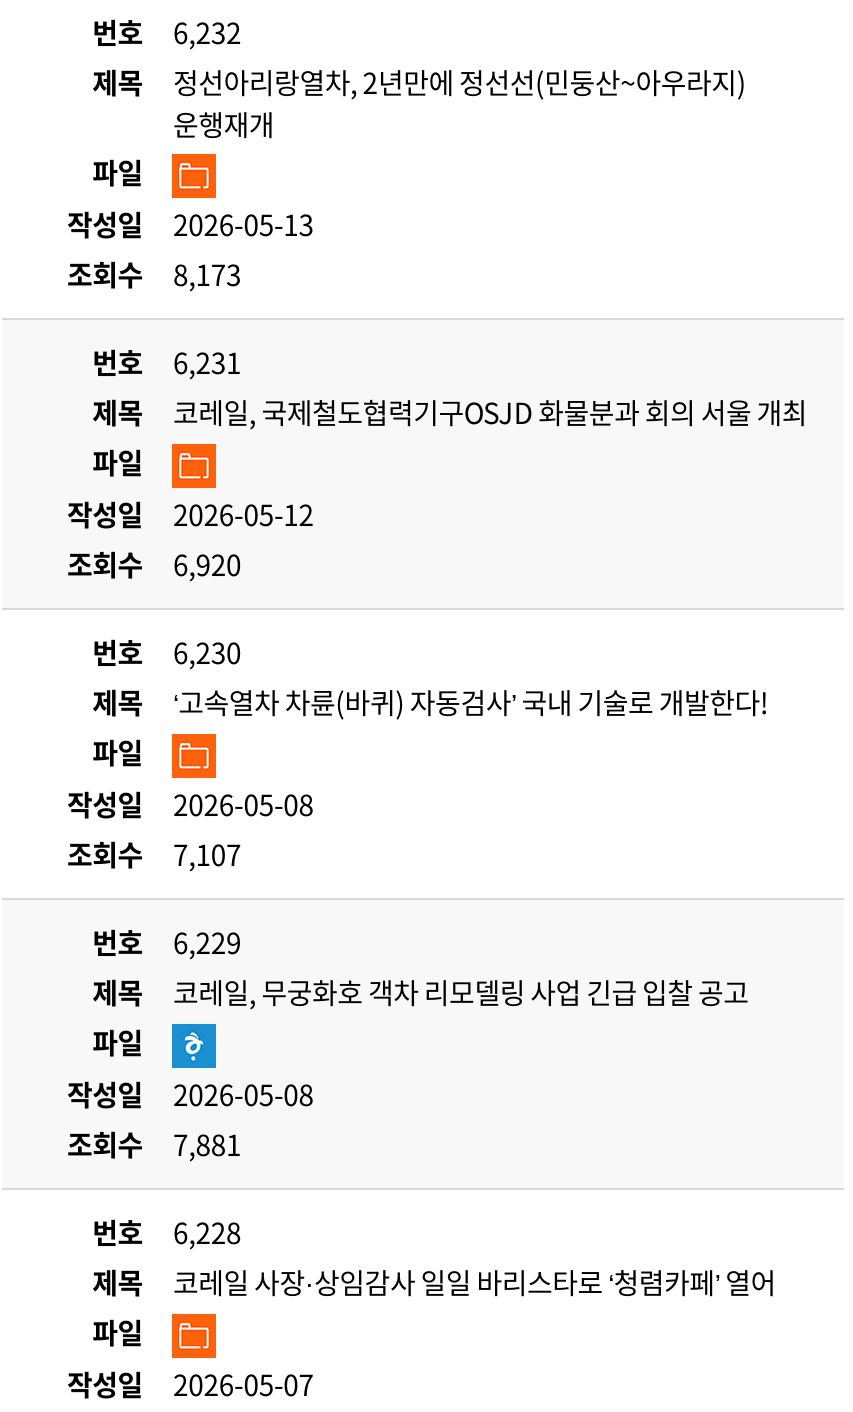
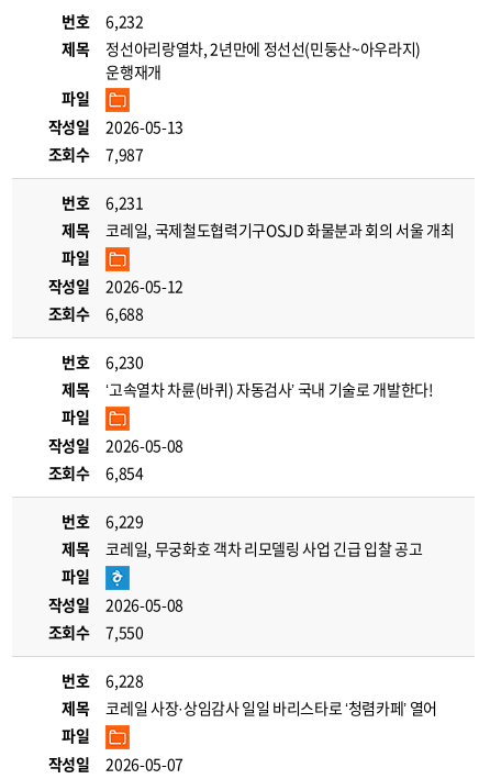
- 조회수 8,173
+ 조회수 7,987

- 조회수 6,920
+ 조회수 6,688

- 조회수 7,107
+ 조회수 6,854

- 조회수 7,881
+ 조회수 7,550
